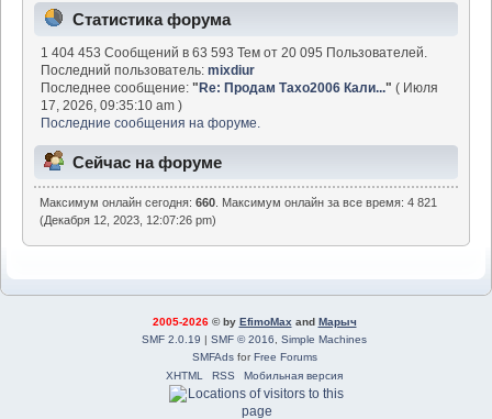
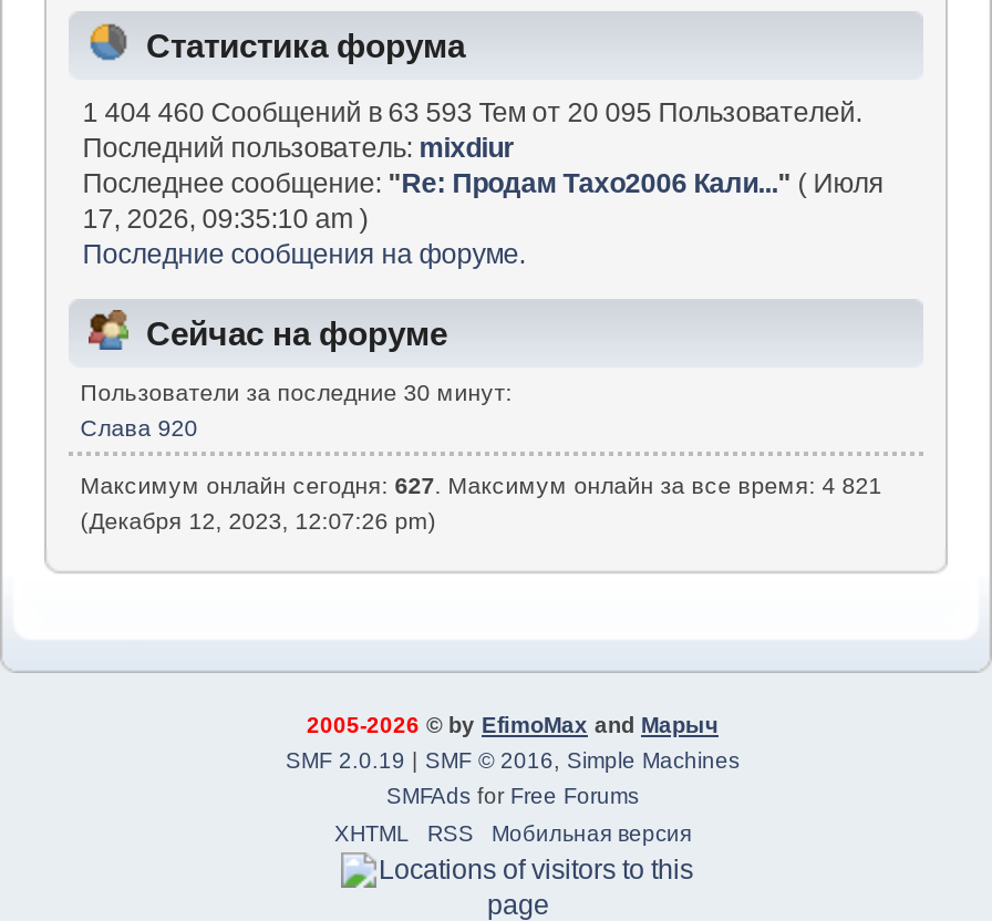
- 1 404 453 Сообщений в 63 593 Тем от 20 095 Пользователей.
+ 1 404 460 Сообщений в 63 593 Тем от 20 095 Пользователей.

- Максимум онлайн сегодня: 660. Максимум онлайн за все время: 4 821
+ Пользователи за последние 30 минут:
+ Слава 920
+ Максимум онлайн сегодня: 627. Максимум онлайн за все время: 4 821
